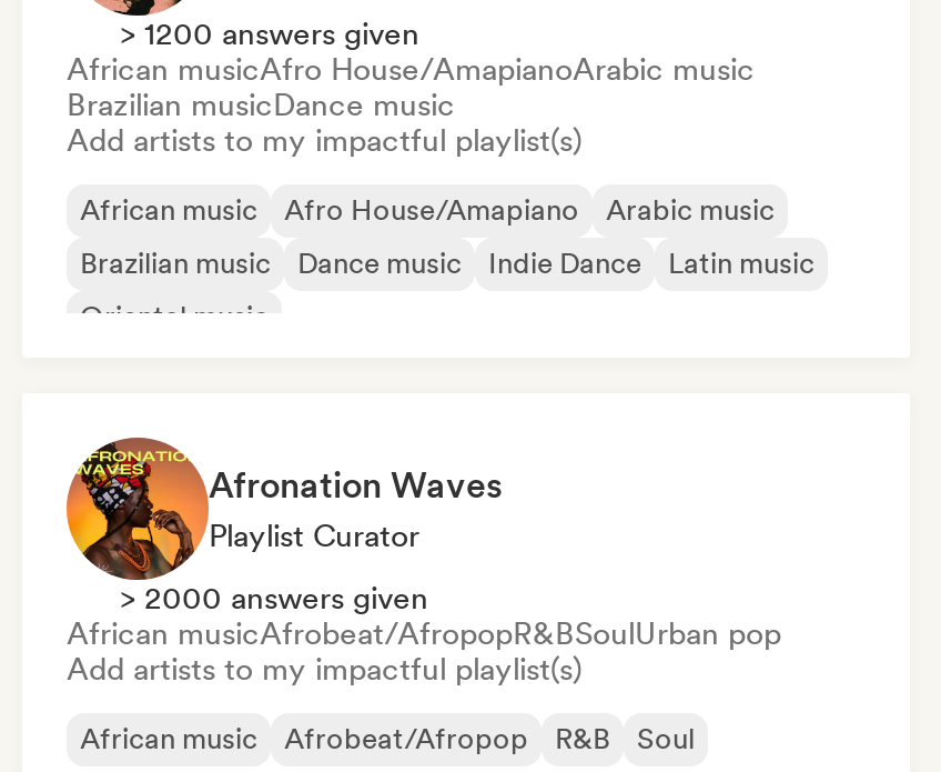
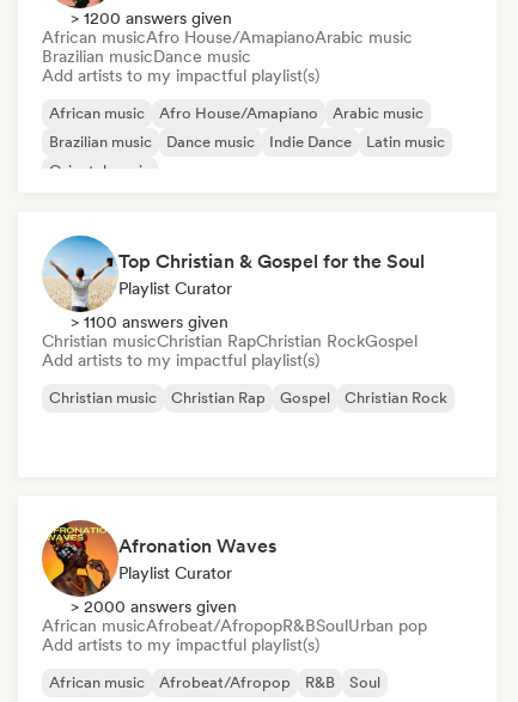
+ [image]
+ Top Christian & Gospel for the Soul
+ Playlist Curator
+ > 1100 answers given
+ Christian musicChristian RapChristian RockGospel
+ Add artists to my impactful playlist(s)
+ Christian music
+ Christian Rap
+ Gospel
+ Christian Rock
